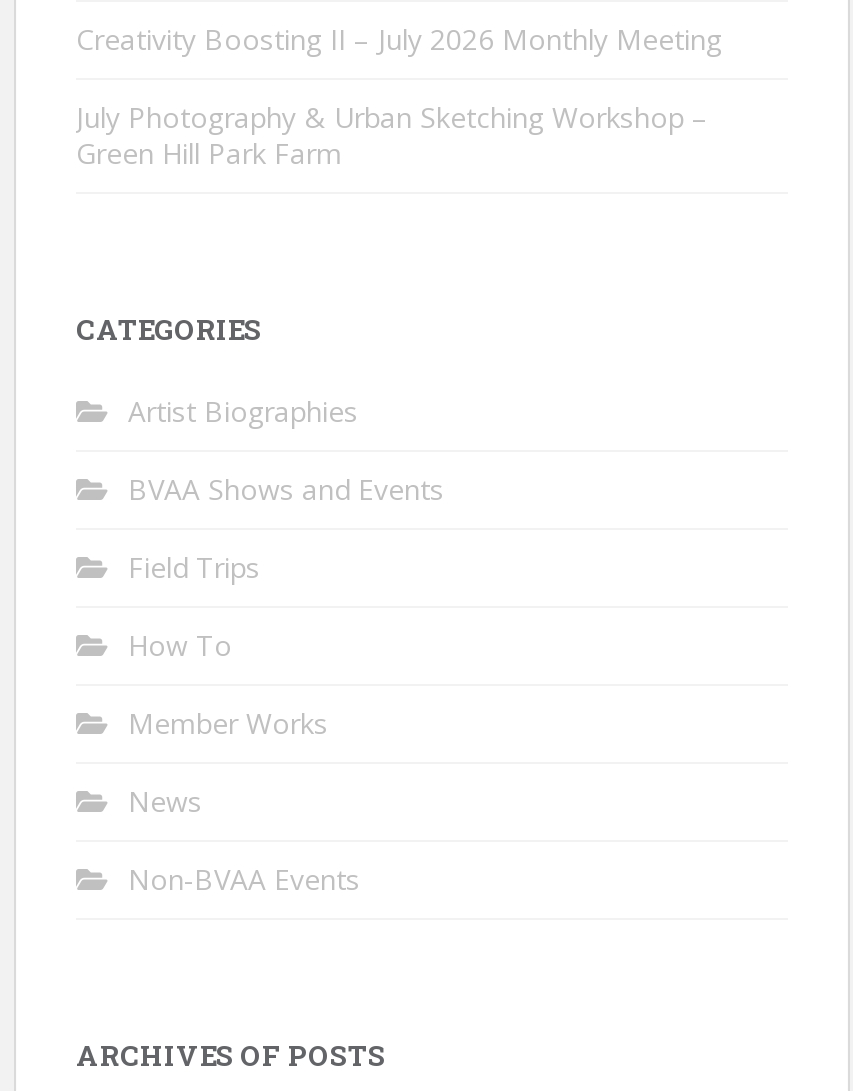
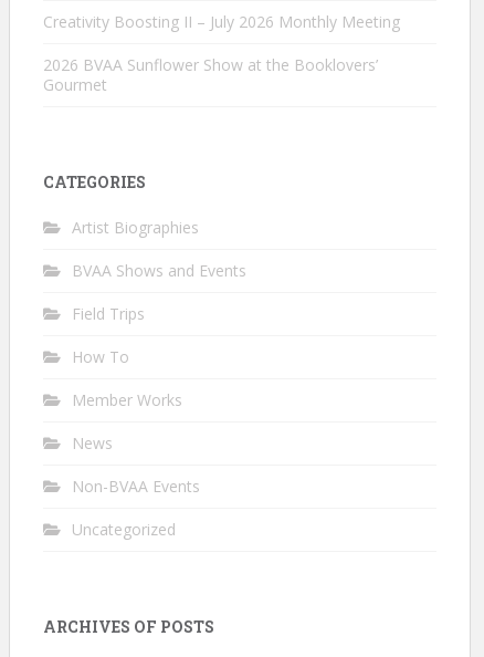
- July Photography & Urban Sketching Workshop –
- Green Hill Park Farm
+ 2026 BVAA Sunflower Show at the Booklovers’
+ Gourmet

+ Uncategorized
